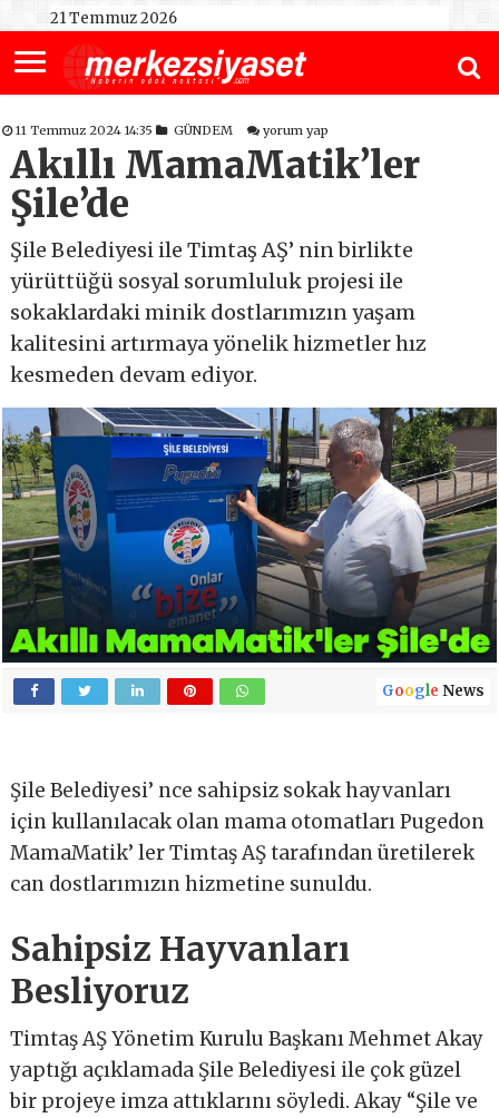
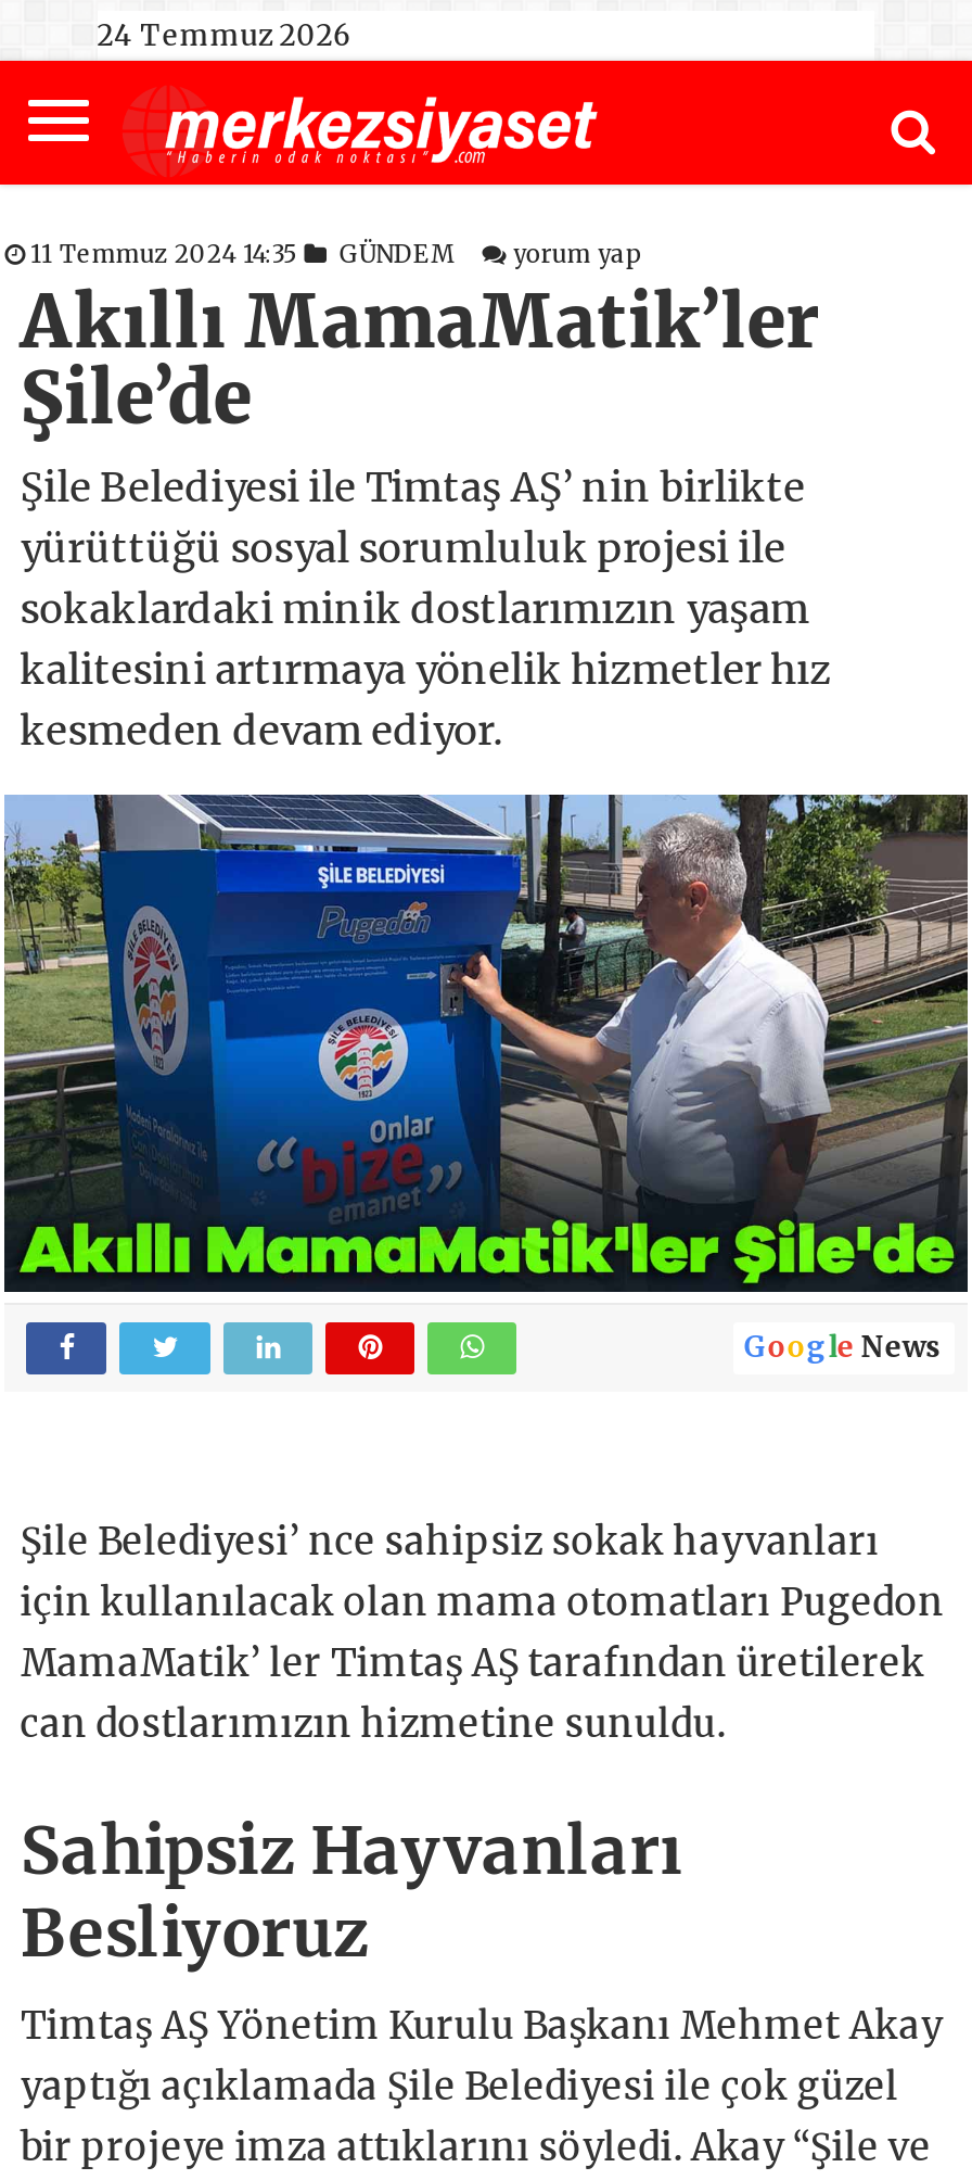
- 21 Temmuz 2026
+ 24 Temmuz 2026
